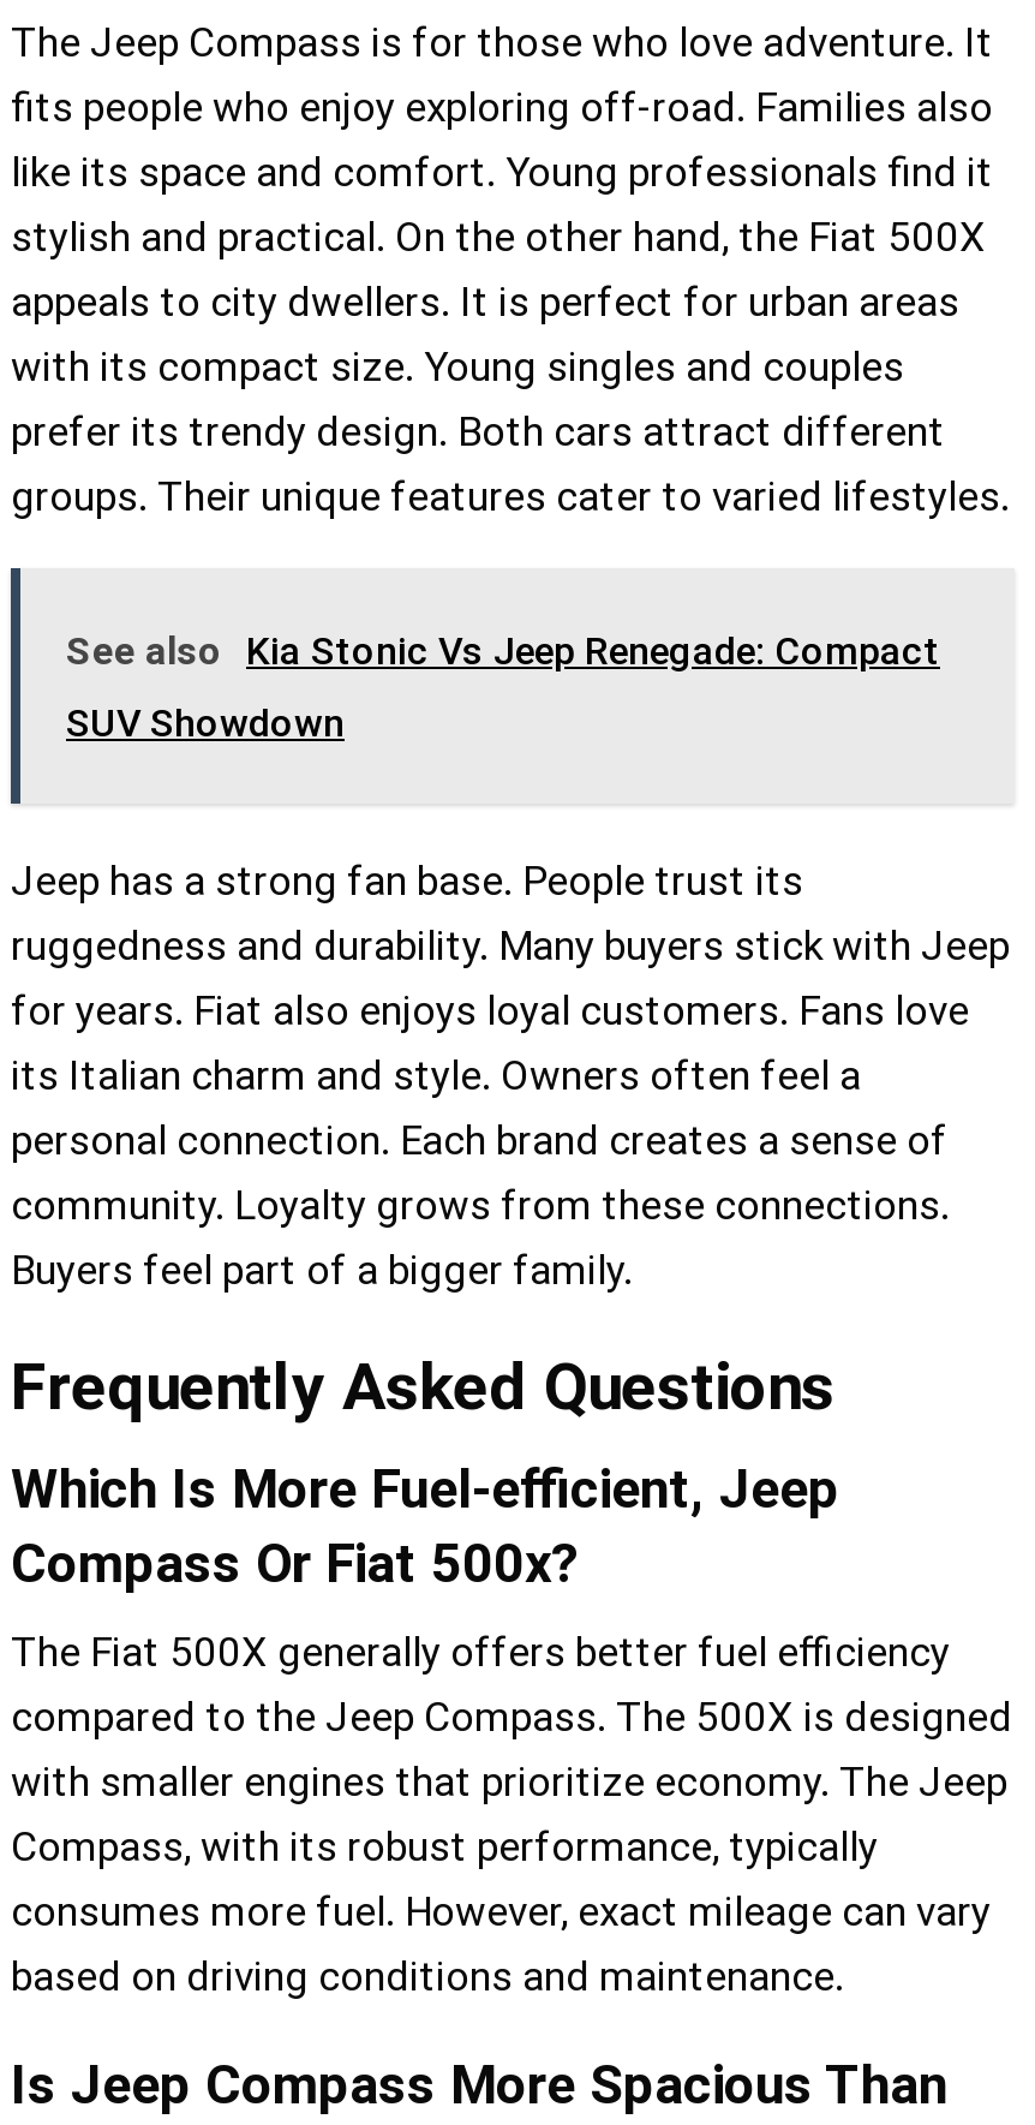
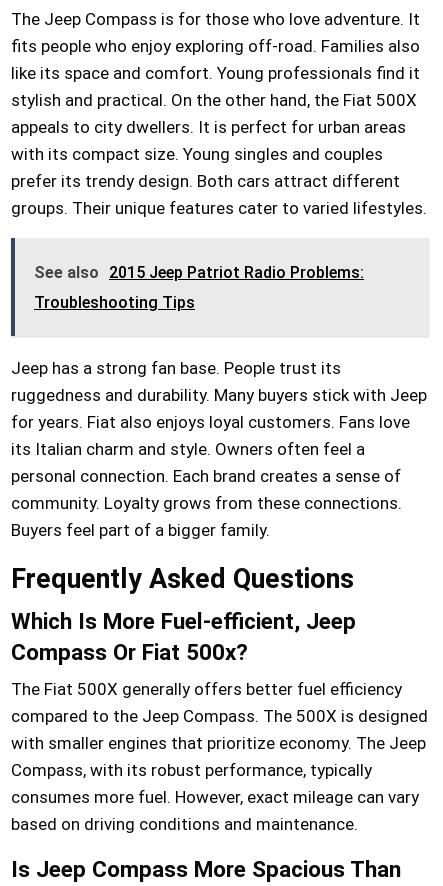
- See also Kia Stonic Vs Jeep Renegade: Compact
+ See also 2015 Jeep Patriot Radio Problems:

- SUV Showdown
+ Troubleshooting Tips
